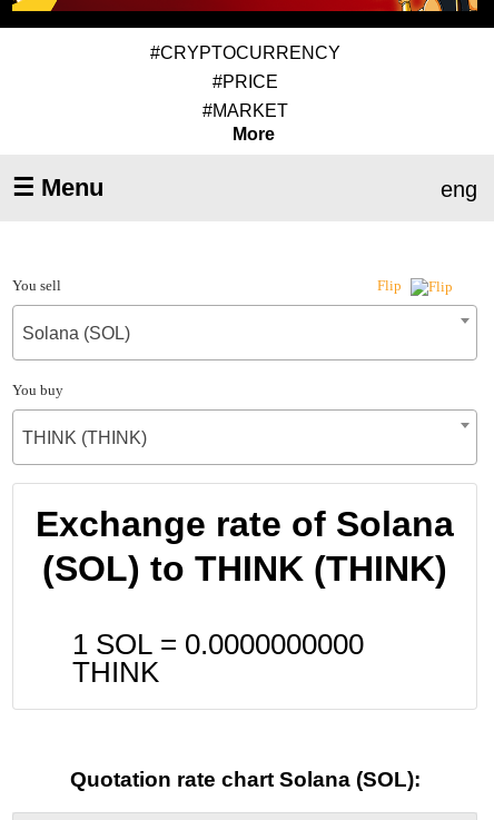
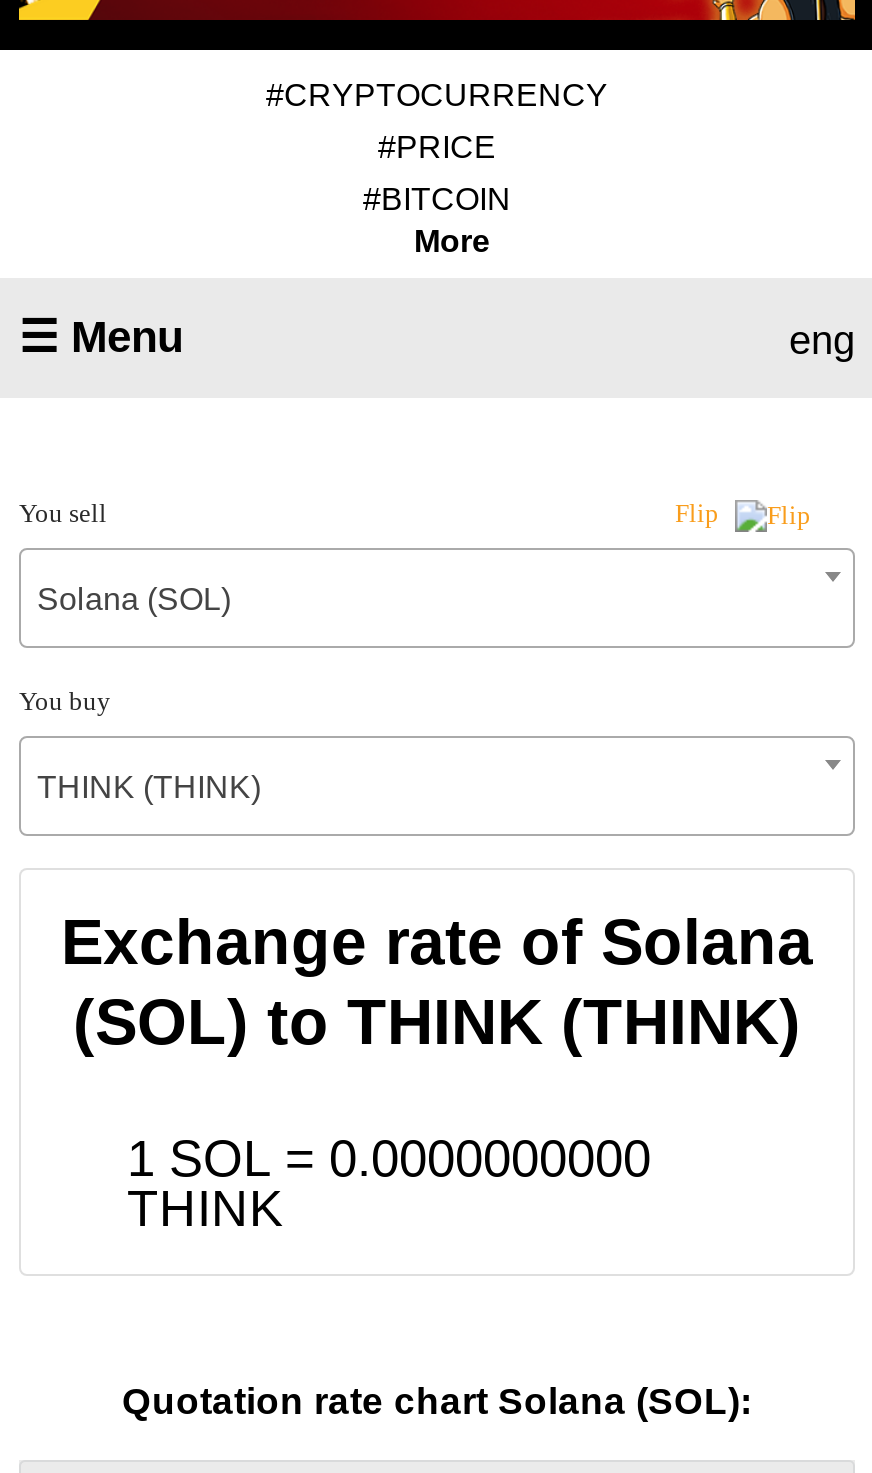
- #MARKET
+ #BITCOIN
